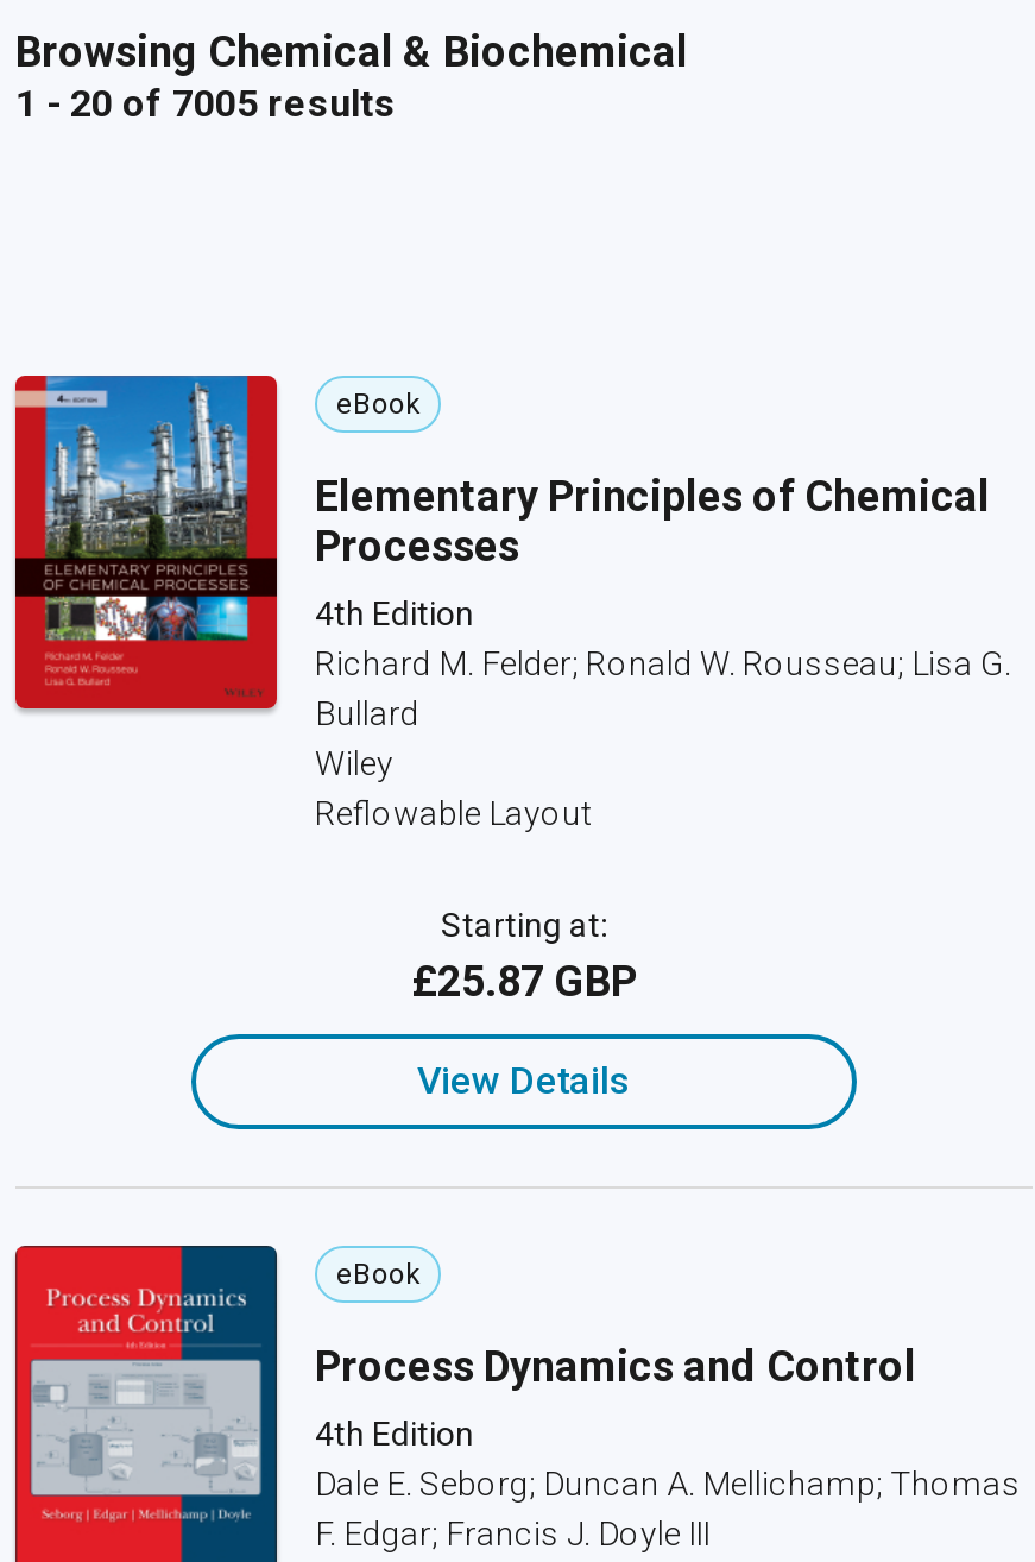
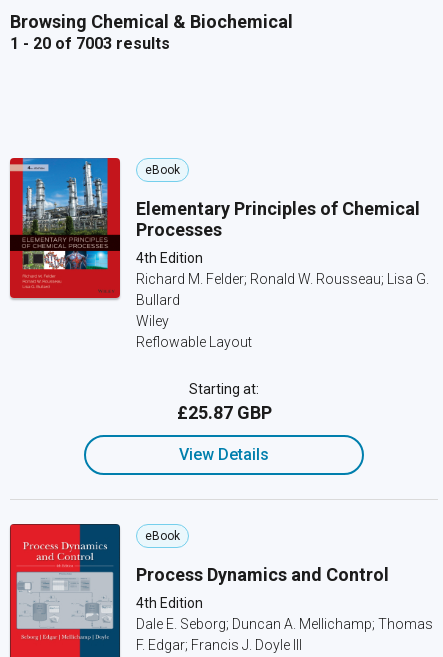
- 1 - 20 of 7005 results
+ 1 - 20 of 7003 results
